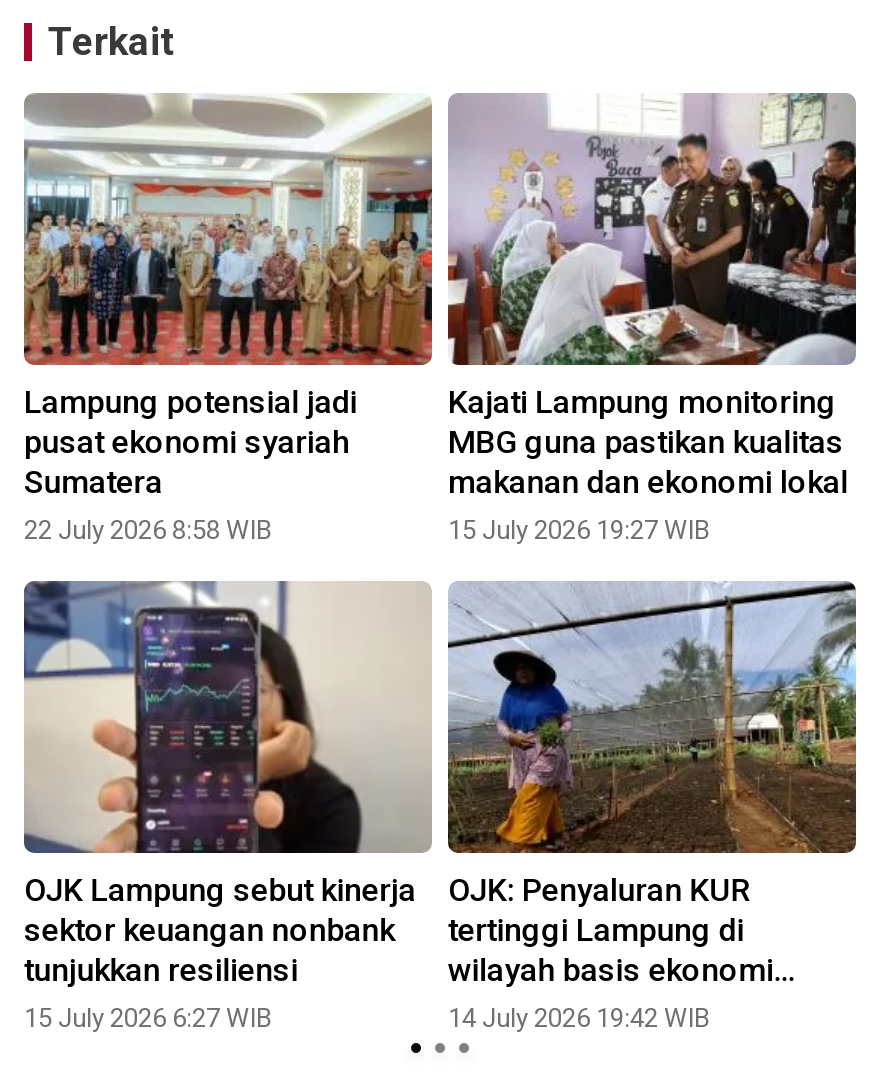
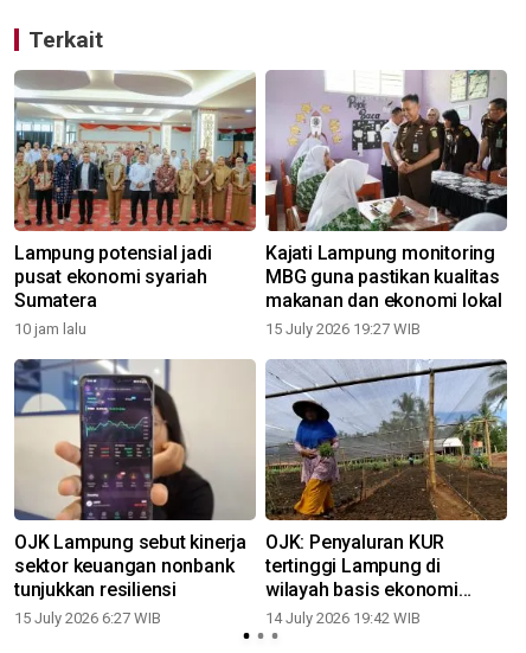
- 22 July 2026 8:58 WIB
+ 10 jam lalu
